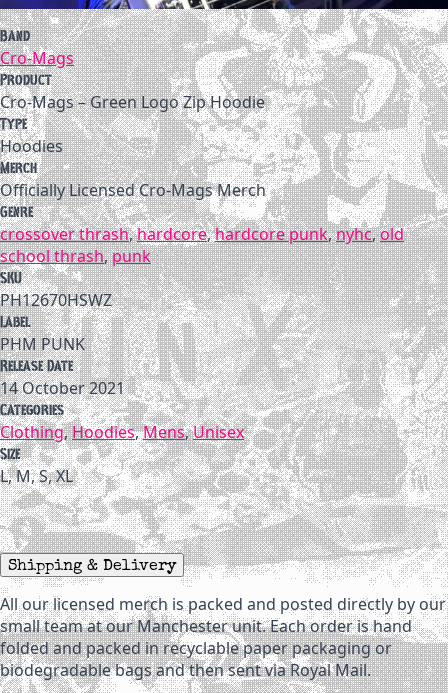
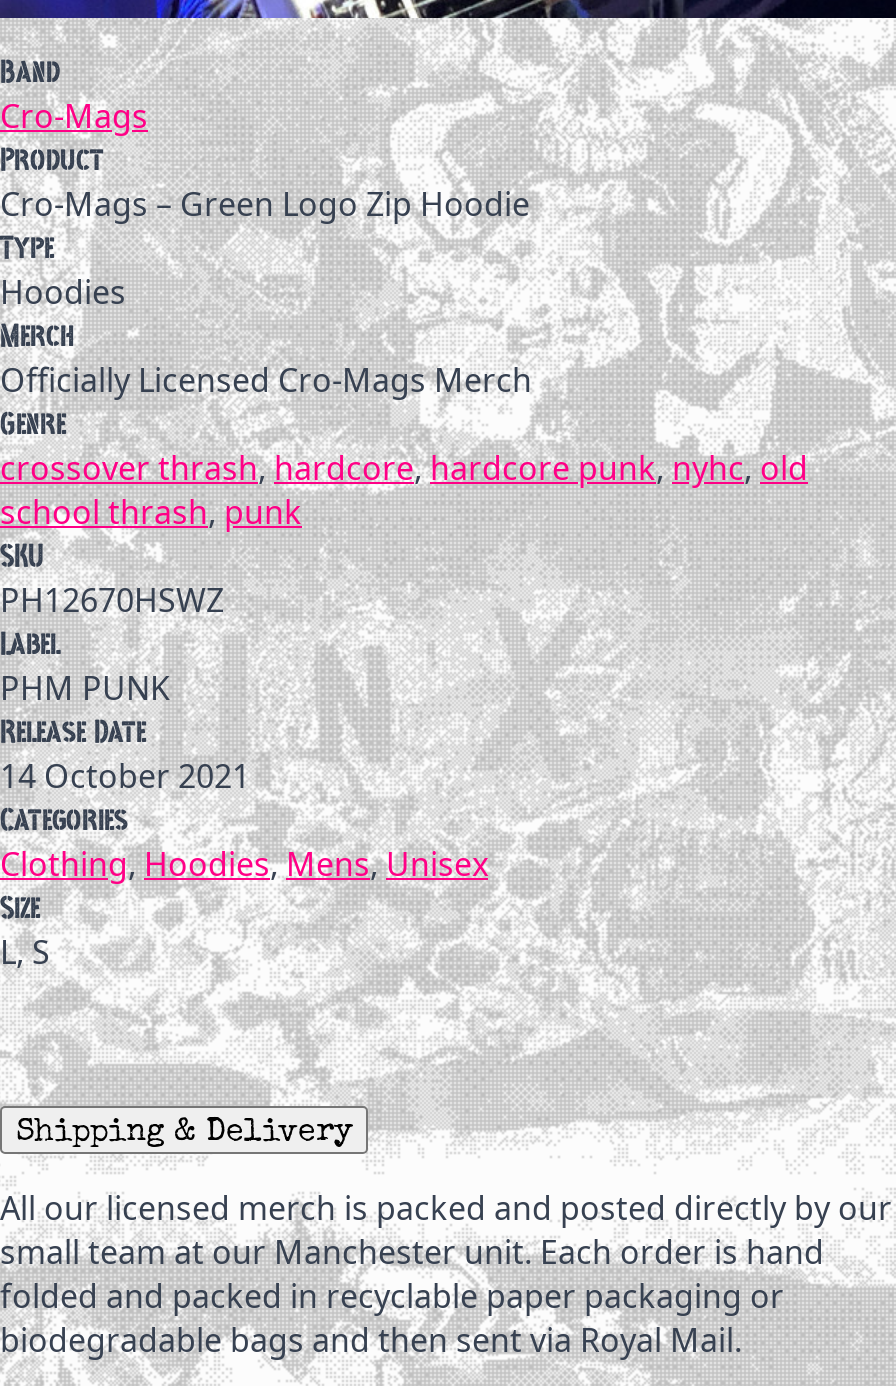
- L, M, S, XL
+ L, S
